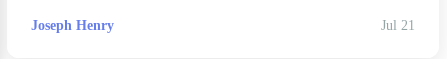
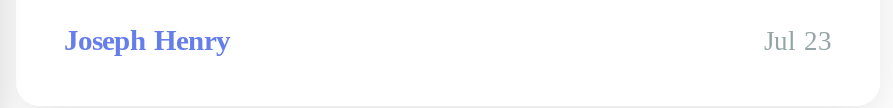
- Jul 21
+ Jul 23
